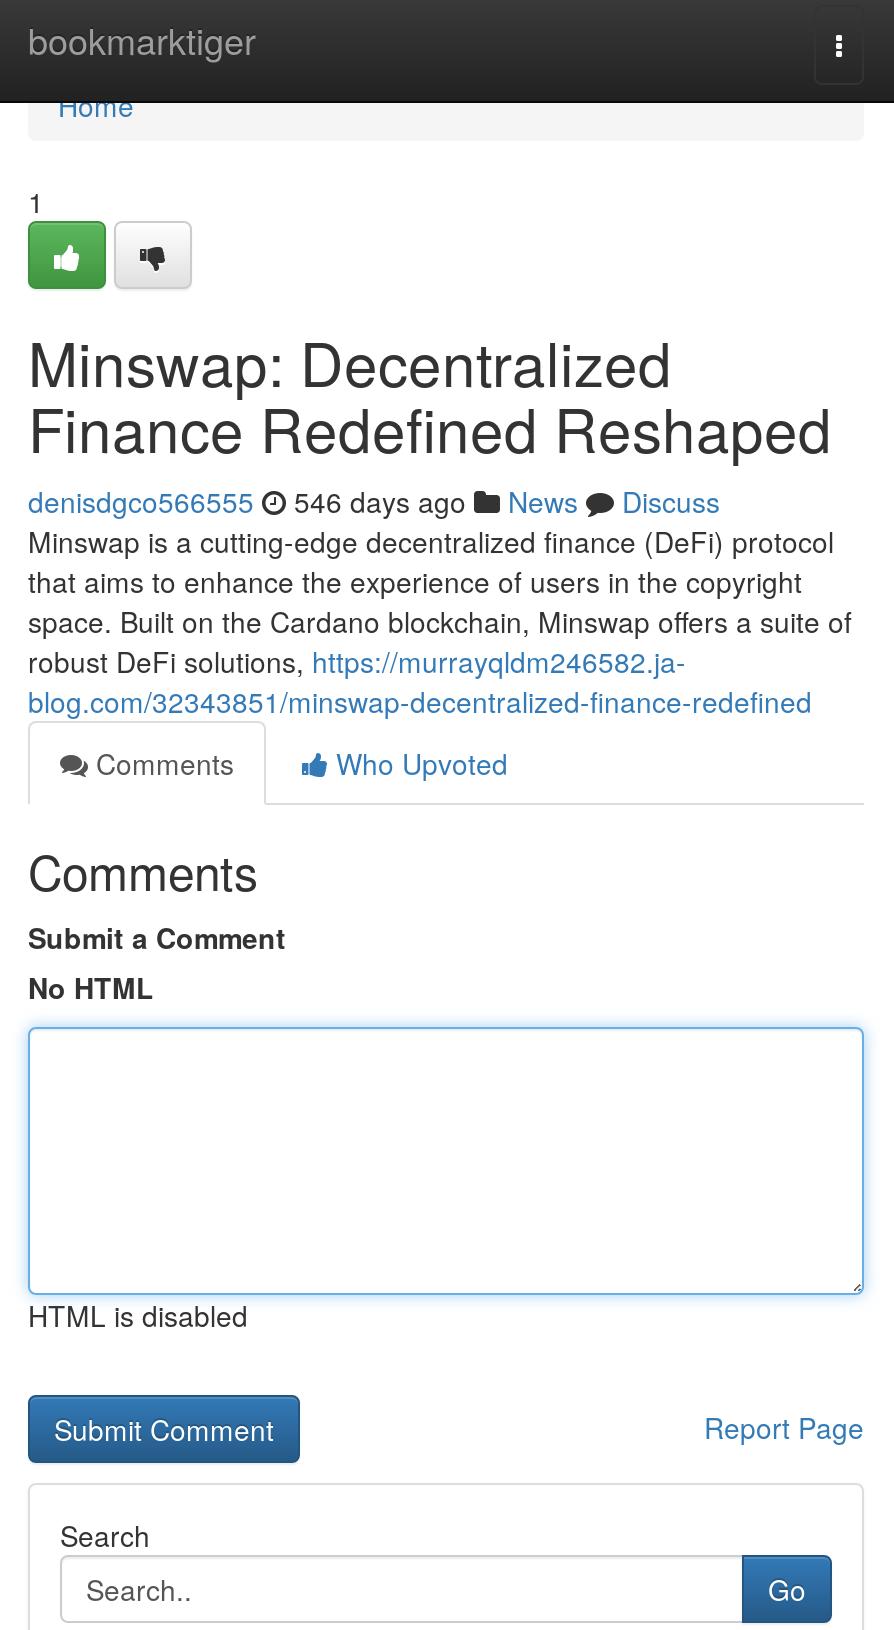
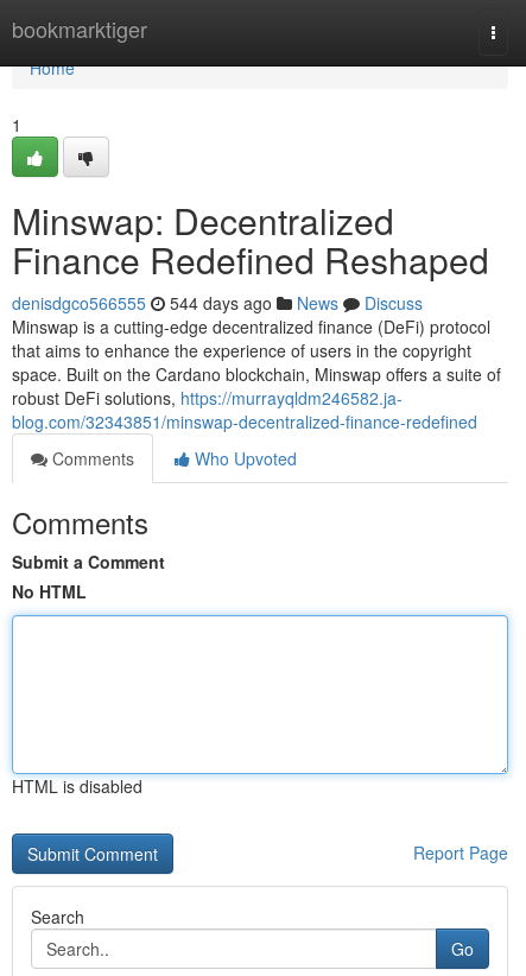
- denisdgco566555 546 days ago News Discuss
+ denisdgco566555 544 days ago News Discuss
